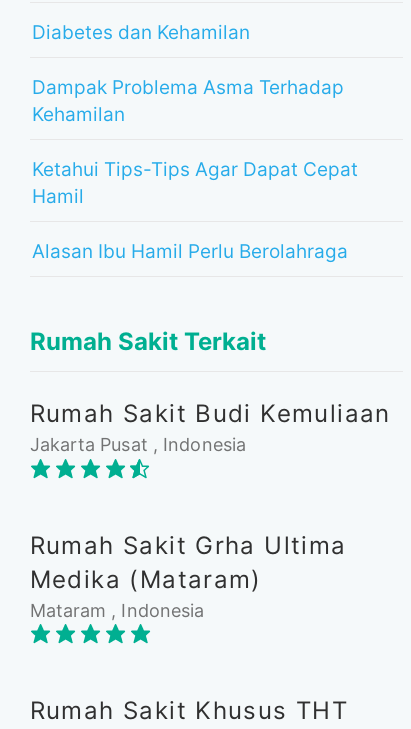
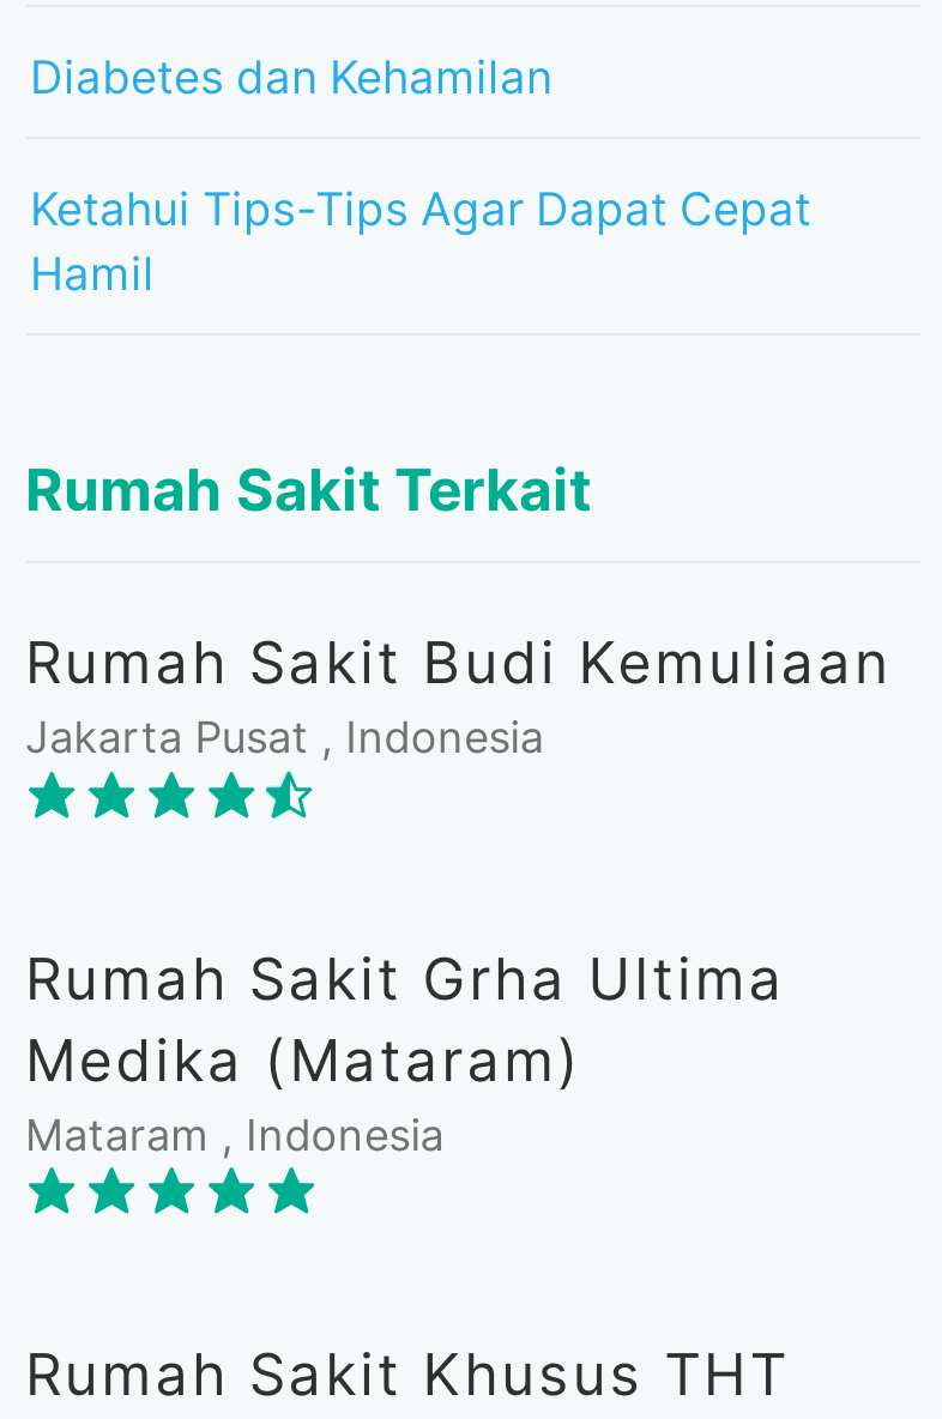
- Dampak Problema Asma Terhadap
- Kehamilan

- Alasan Ibu Hamil Perlu Berolahraga
